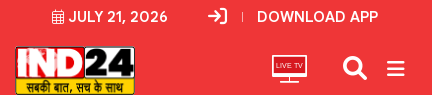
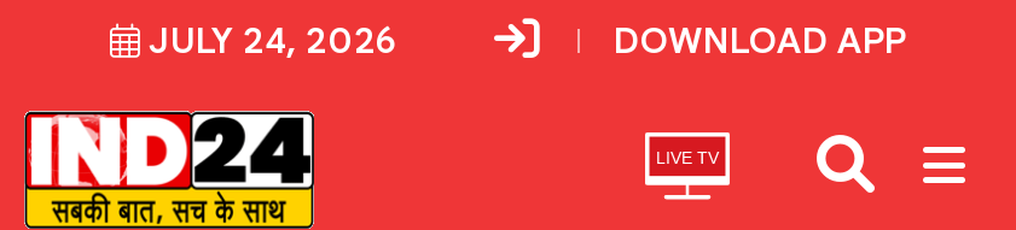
- JULY 21, 2026
+ JULY 24, 2026
